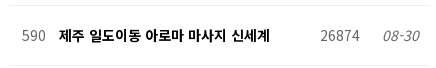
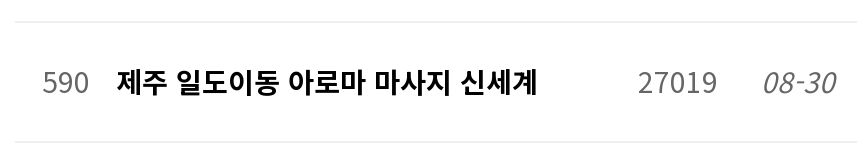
- 26874 08-30
+ 27019 08-30
